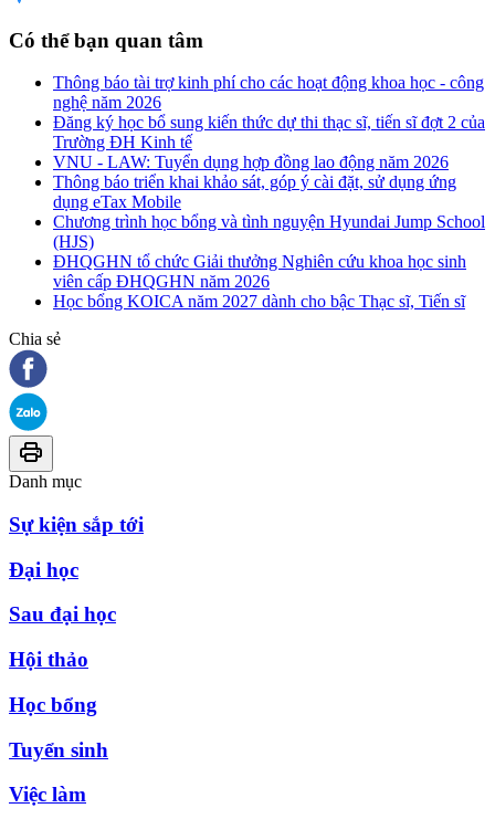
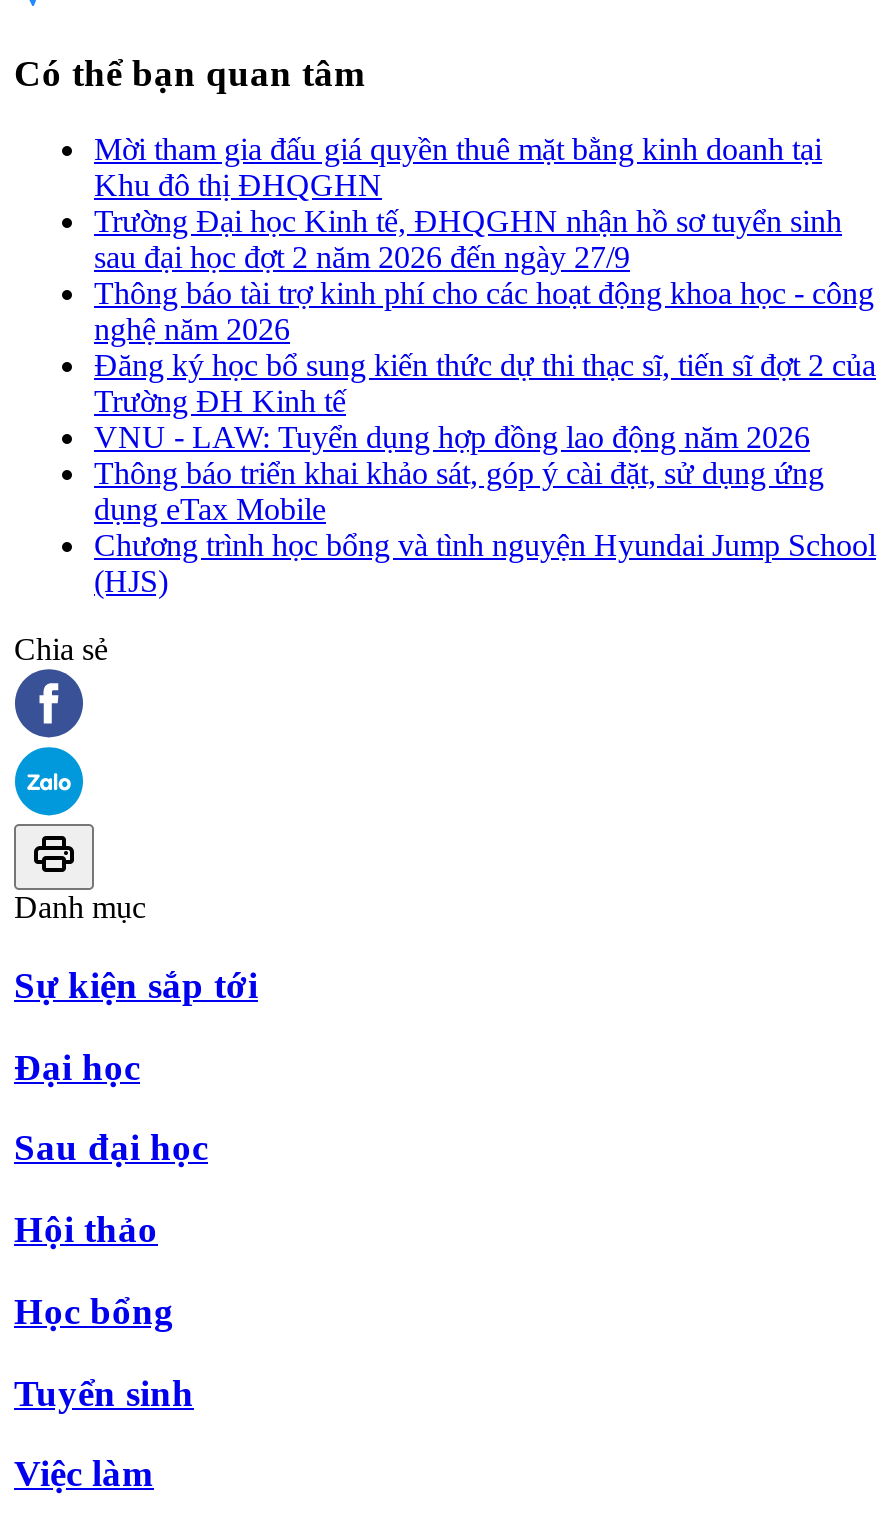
+ Mời tham gia đấu giá quyền thuê mặt bằng kinh doanh tại
+ Khu đô thị ĐHQGHN
+ Trường Đại học Kinh tế, ĐHQGHN nhận hồ sơ tuyển sinh
+ sau đại học đợt 2 năm 2026 đến ngày 27/9

moved down: Thông báo tài trợ kinh phí cho các hoạt động khoa học - công | nghệ năm 2026 | Đăng ký học bổ sung kiến thức dự thi thạc sĩ, tiến sĩ đợt 2 của | ... | Chương trình học bổng và tình nguyện Hyundai Jump School | (HJS)

- ĐHQGHN tổ chức Giải thưởng Nghiên cứu khoa học sinh
- viên cấp ĐHQGHN năm 2026
- Học bổng KOICA năm 2027 dành cho bậc Thạc sĩ, Tiến sĩ
